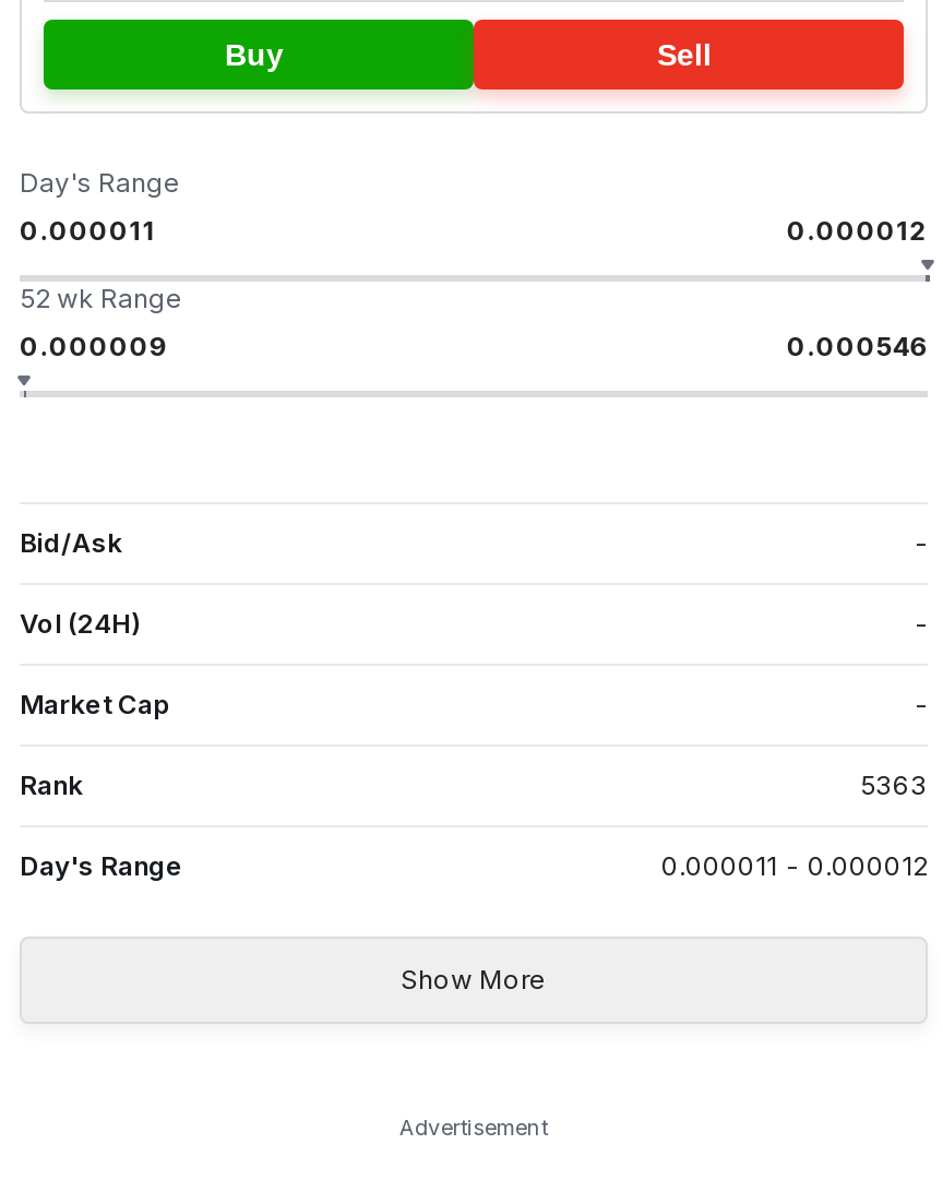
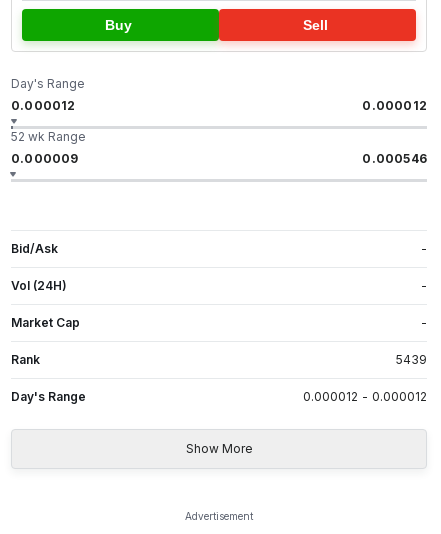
- 0.000011
+ 0.000012

- 5363
+ 5439

- 0.000011 - 0.000012
+ 0.000012 - 0.000012
